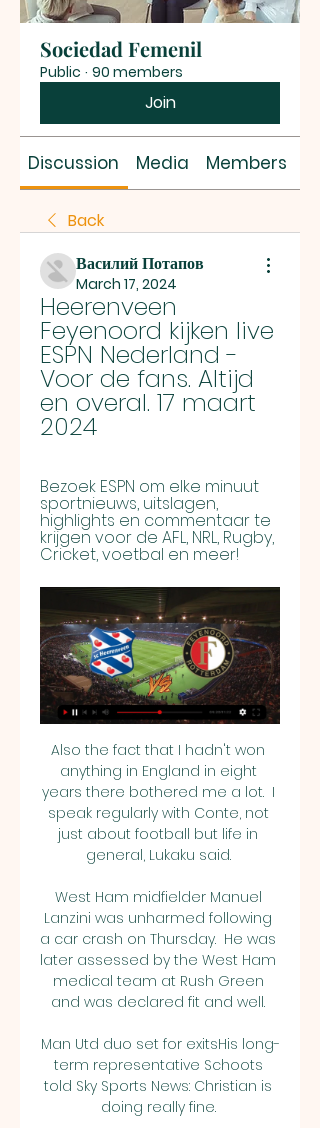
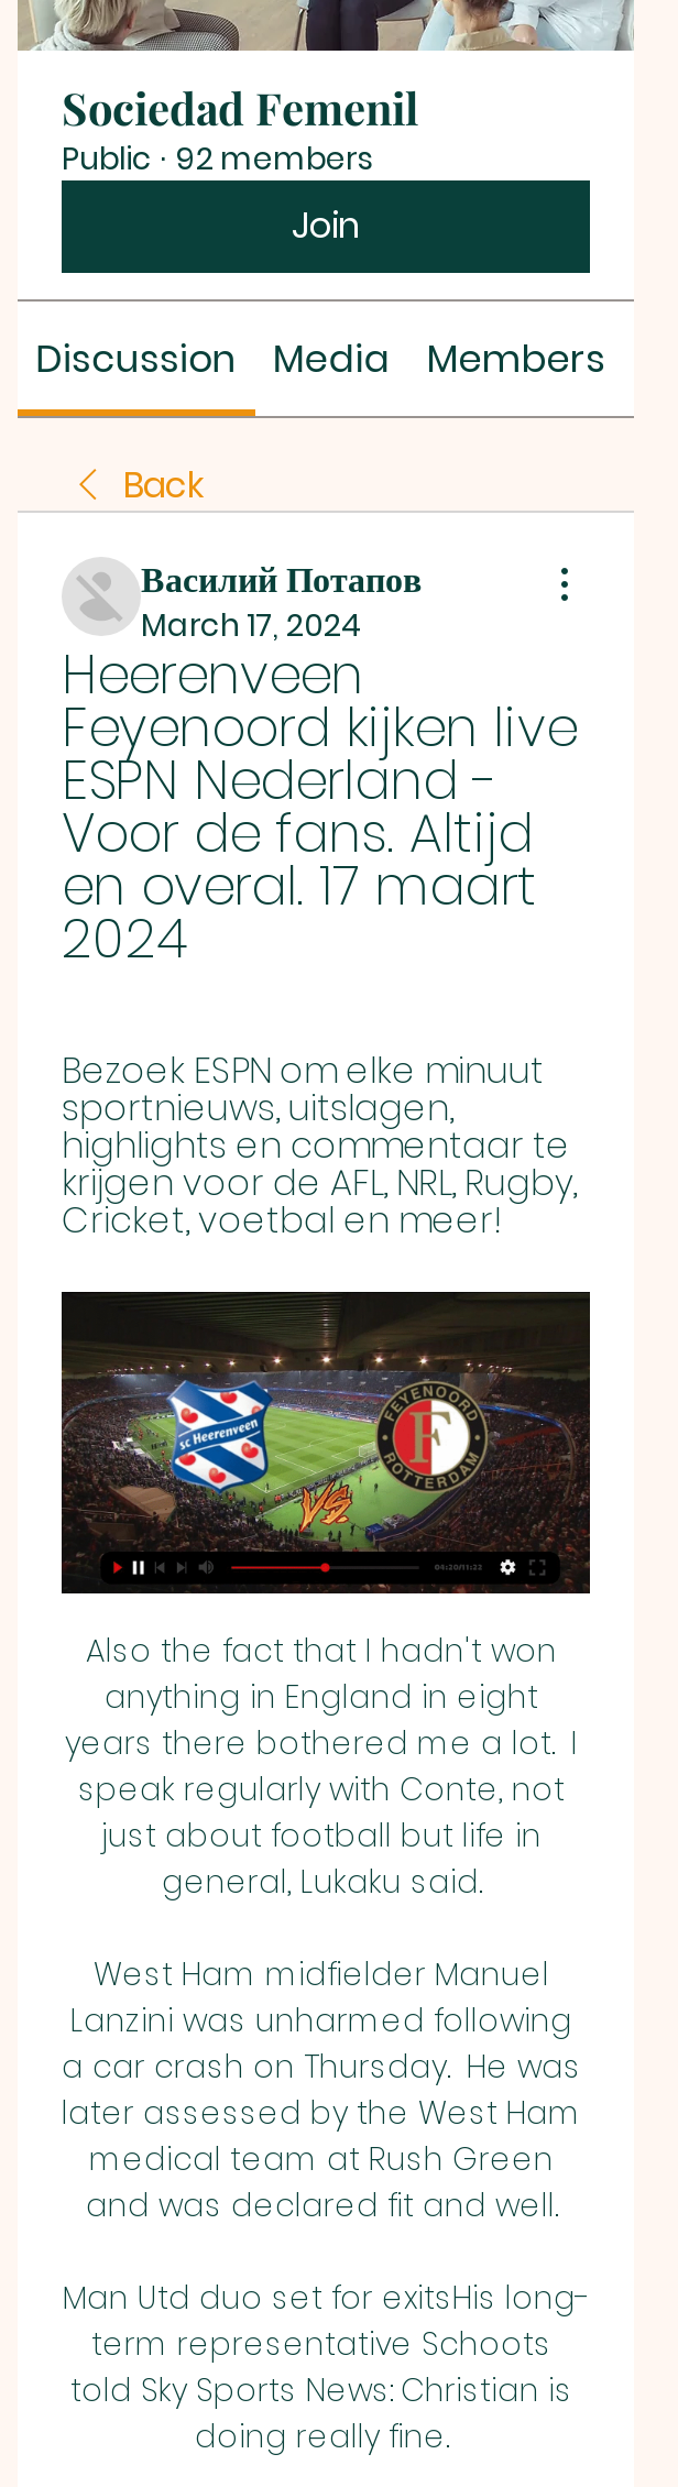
- Public · 90 members
+ Public · 92 members
